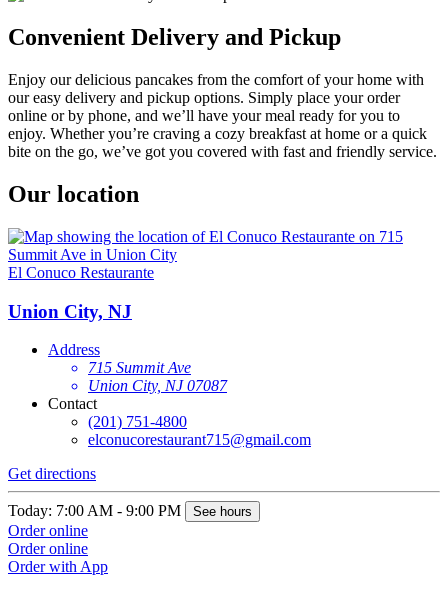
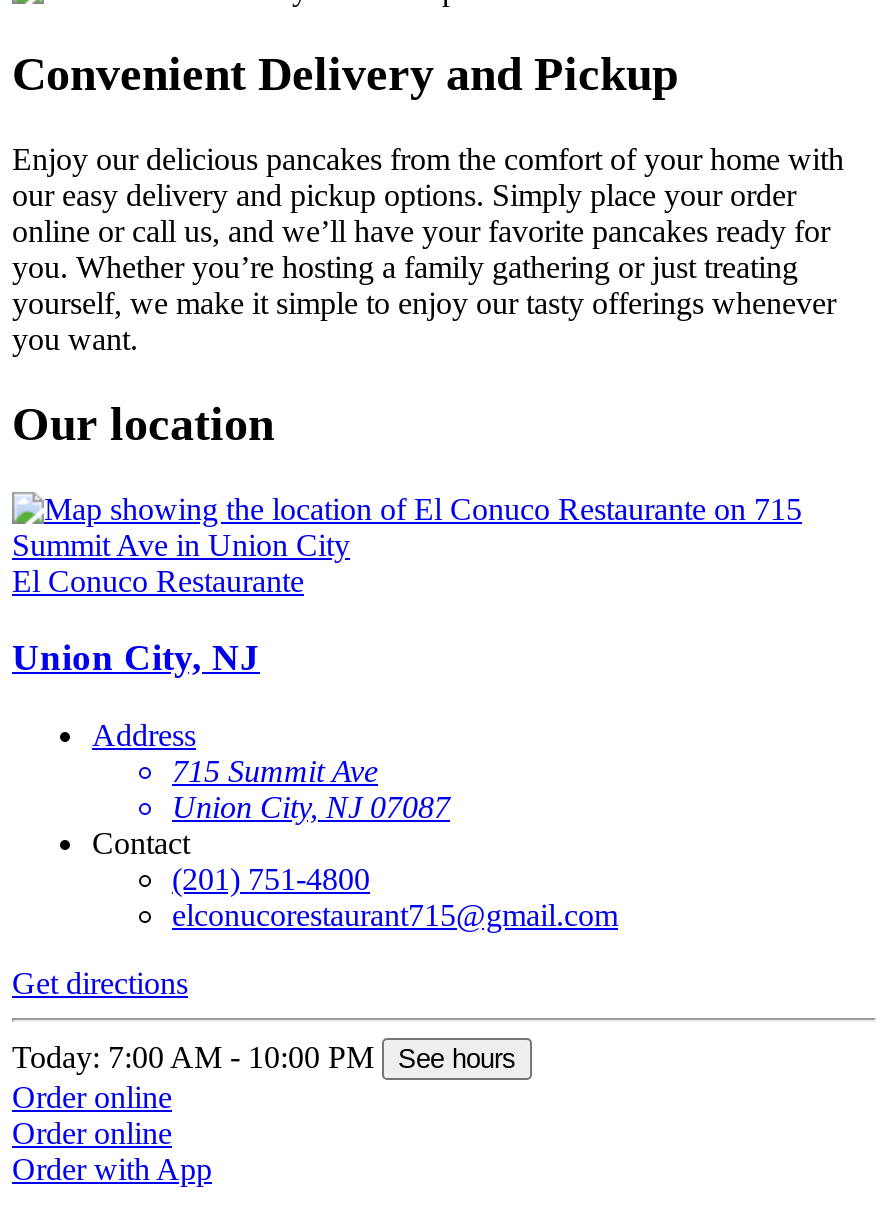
- online or by phone, and we’ll have your meal ready for you to
- enjoy. Whether you’re craving a cozy breakfast at home or a quick
- bite on the go, we’ve got you covered with fast and friendly service.
+ online or call us, and we’ll have your favorite pancakes ready for
+ you. Whether you’re hosting a family gathering or just treating
+ yourself, we make it simple to enjoy our tasty offerings whenever
+ you want.

- Today: 7:00 AM - 9:00 PM See hours
+ Today: 7:00 AM - 10:00 PM See hours
